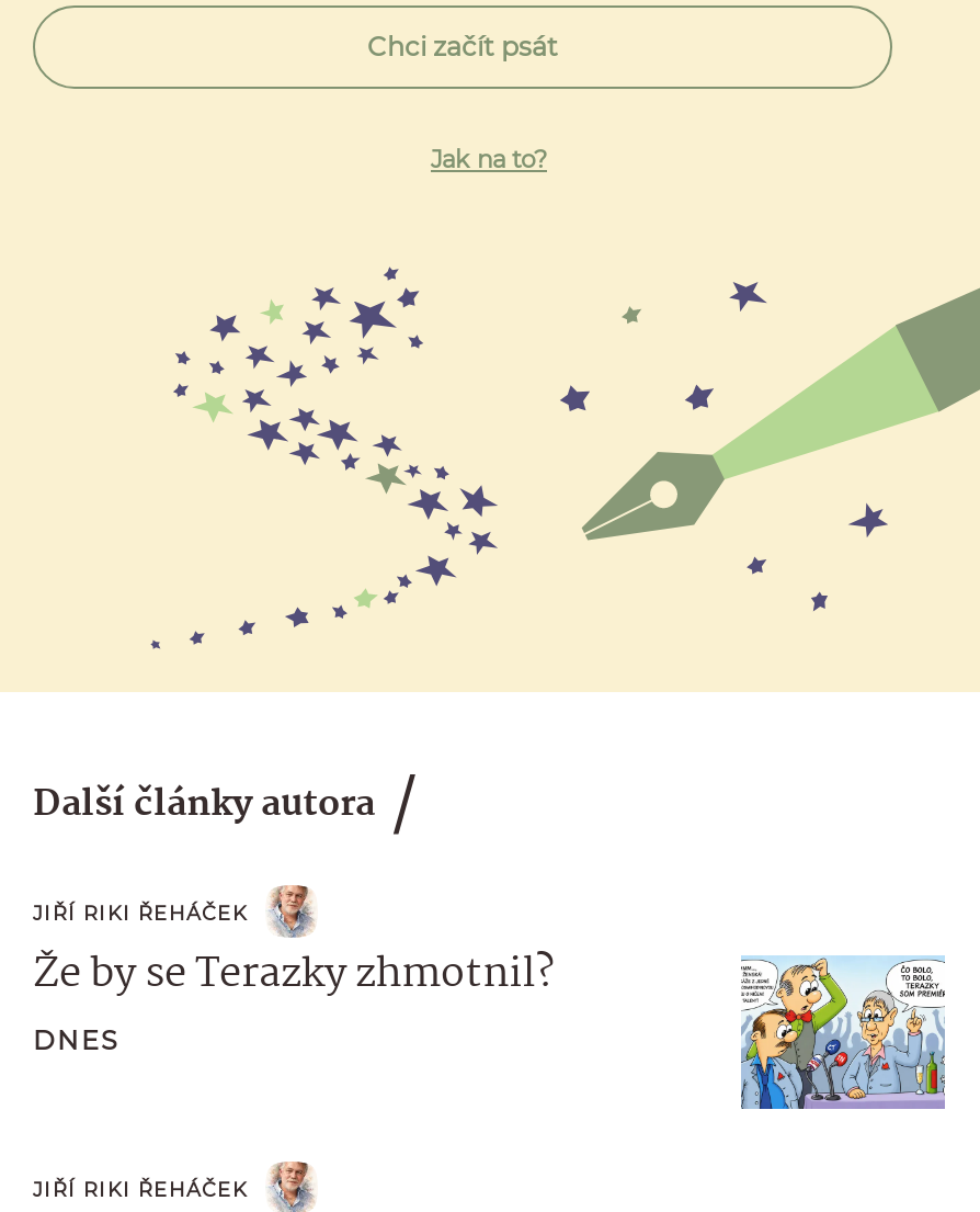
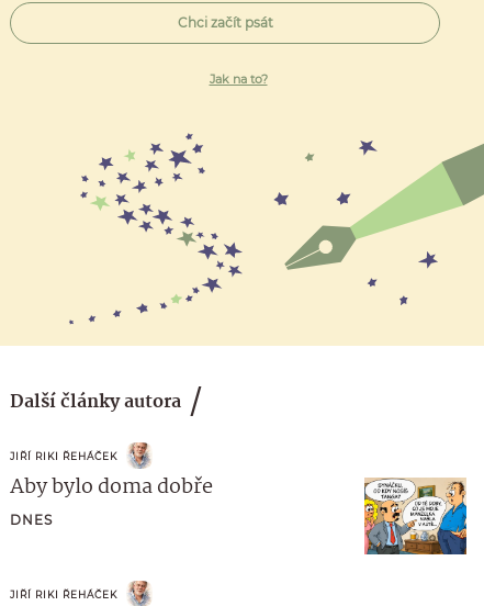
- Že by se Terazky zhmotnil?
+ Aby bylo doma dobře

- [image]
+ [image]
